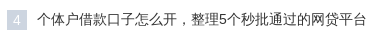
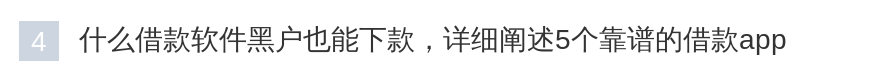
- 个体户借款口子怎么开，整理5个秒批通过的网贷平台
+ 什么借款软件黑户也能下款，详细阐述5个靠谱的借款app
